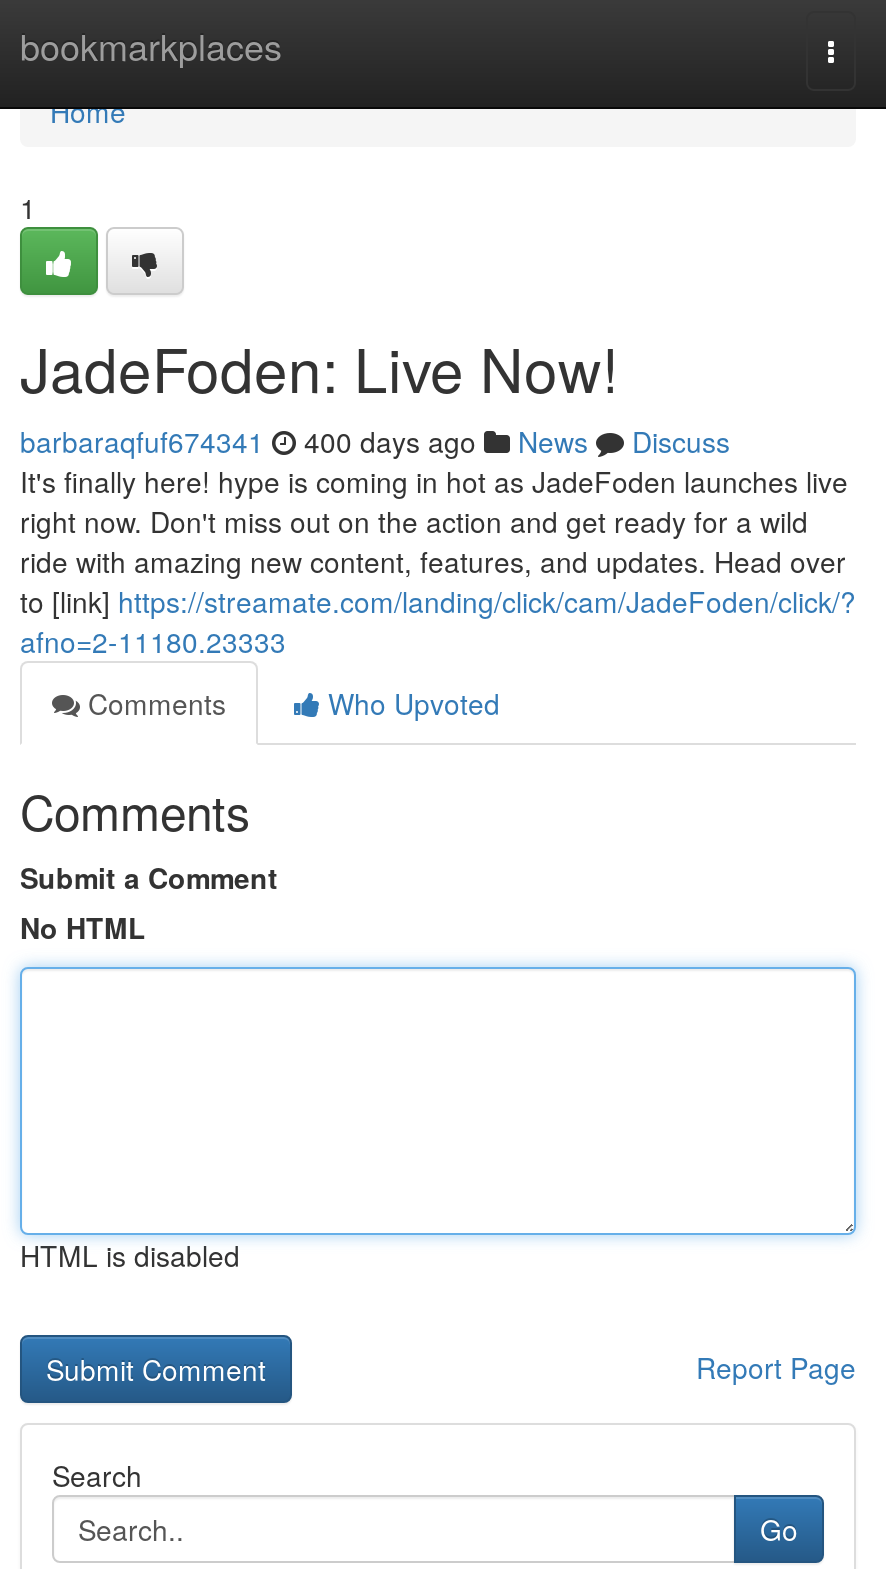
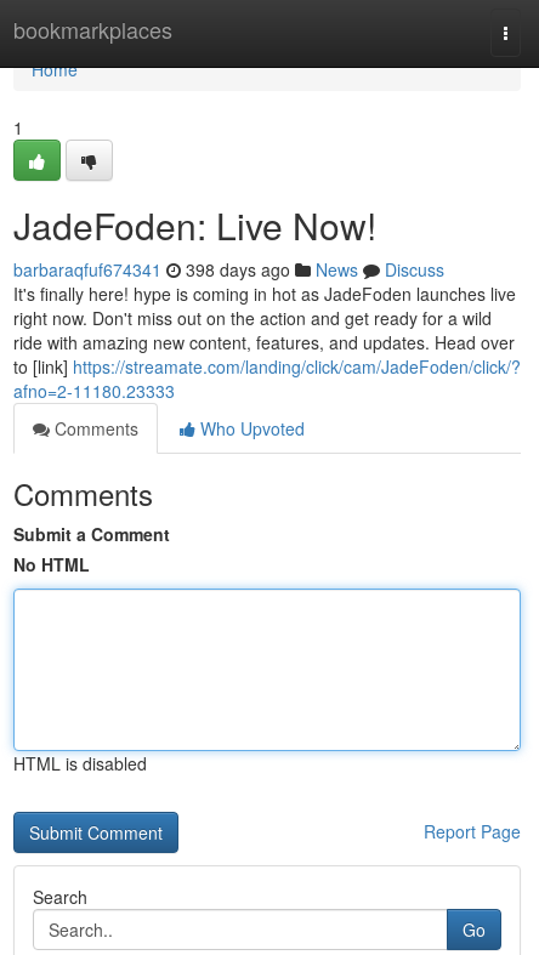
- barbaraqfuf674341 400 days ago News Discuss
+ barbaraqfuf674341 398 days ago News Discuss
